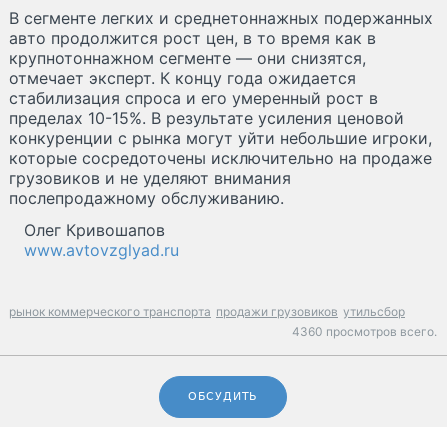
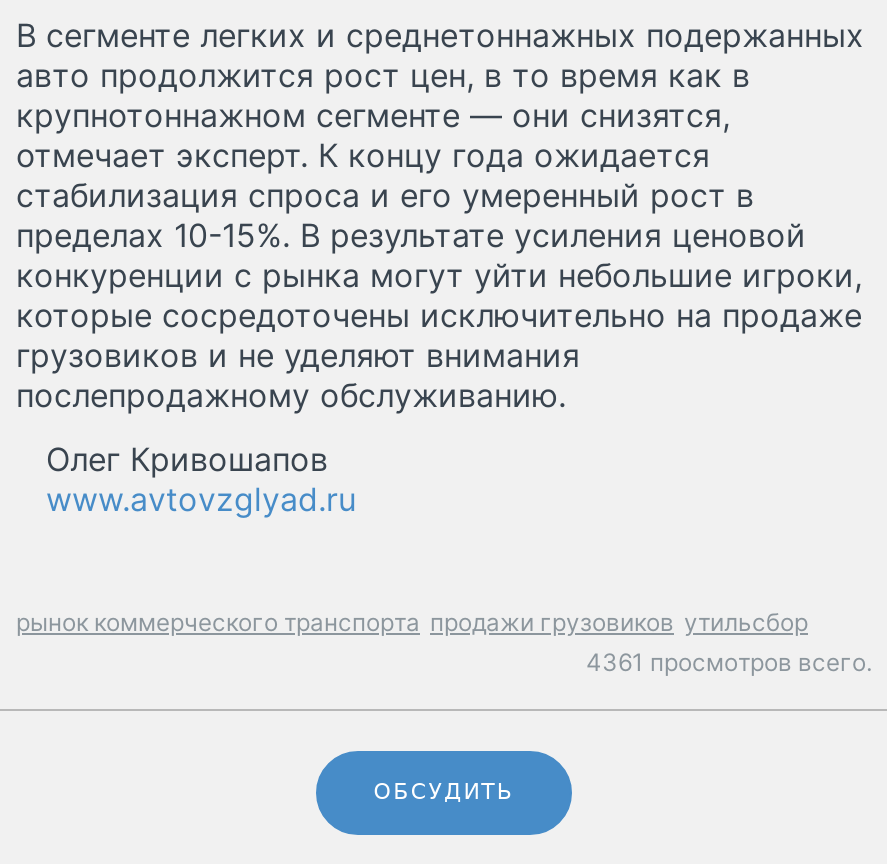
- 4360 просмотров всего.
+ 4361 просмотров всего.
